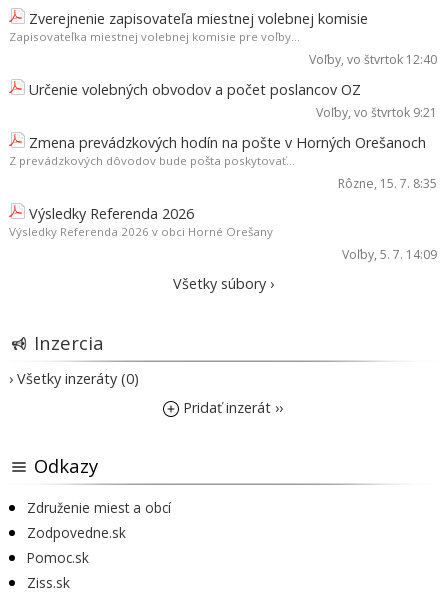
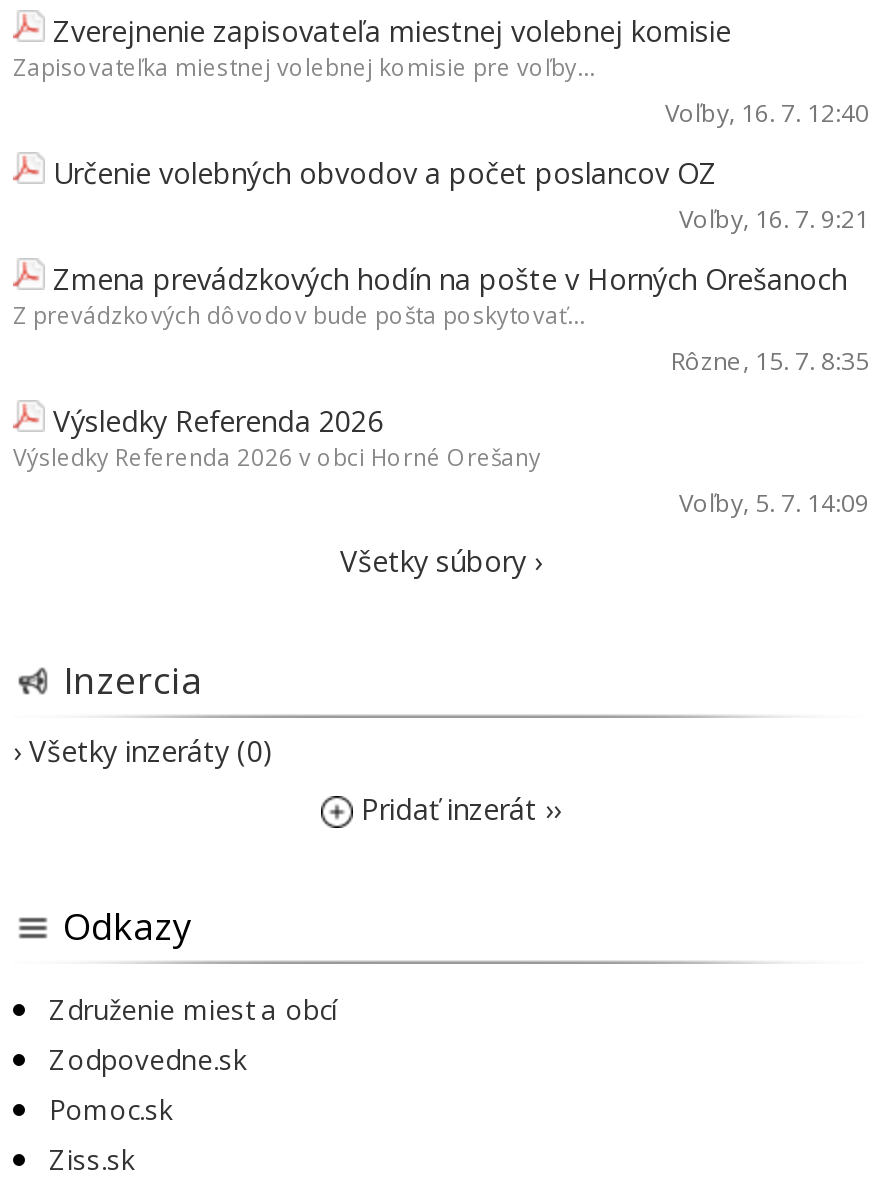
- Voľby, vo štvrtok 12:40
+ Voľby, 16. 7. 12:40

- Voľby, vo štvrtok 9:21
+ Voľby, 16. 7. 9:21
